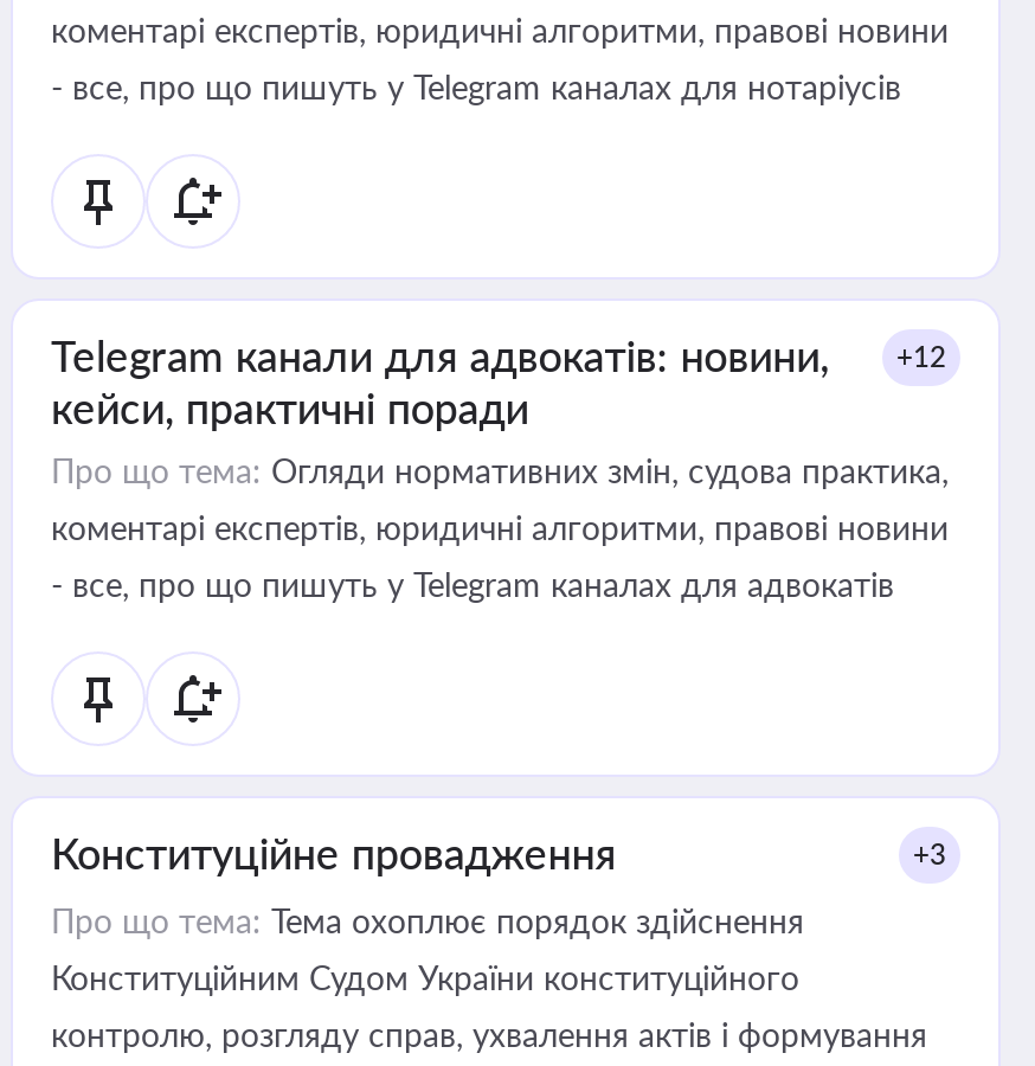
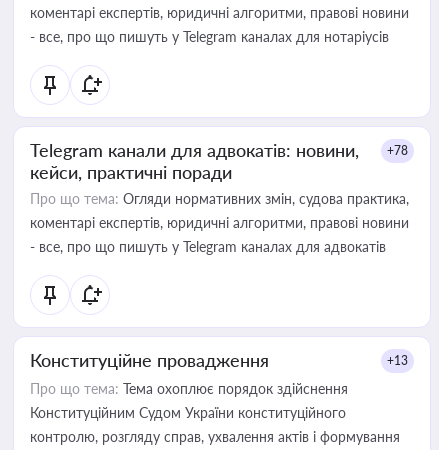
- Telegram канали для адвокатів: новини, +12
+ Telegram канали для адвокатів: новини, +78

- +3
+ +13
